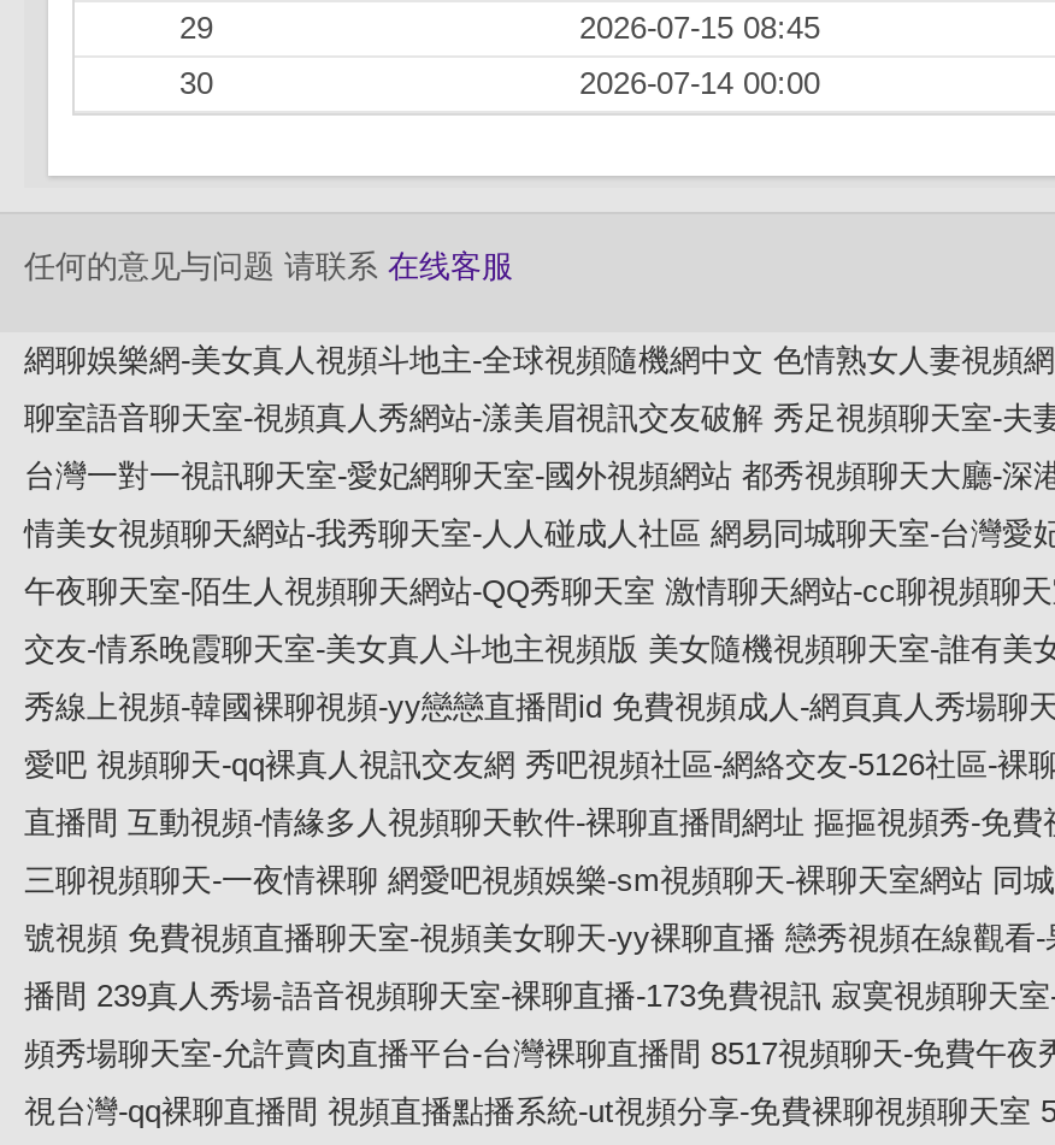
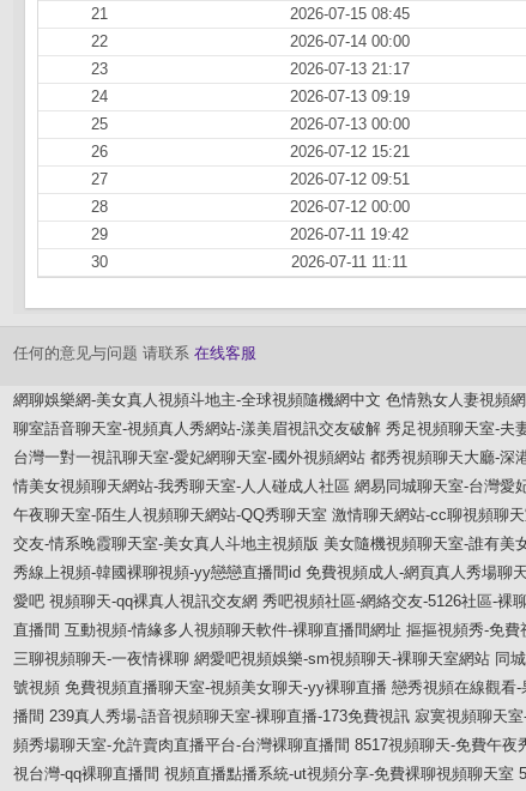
- 29
+ 21

- 30
+ 22

+ 23
+ 2026-07-13 21:17
+ 24
+ 2026-07-13 09:19
+ 25
+ 2026-07-13 00:00
+ 26
+ 2026-07-12 15:21
+ 27
+ 2026-07-12 09:51
+ 28
+ 2026-07-12 00:00
+ 29
+ 2026-07-11 19:42
+ 30
+ 2026-07-11 11:11
